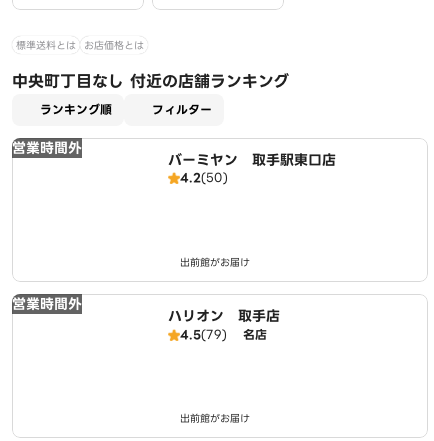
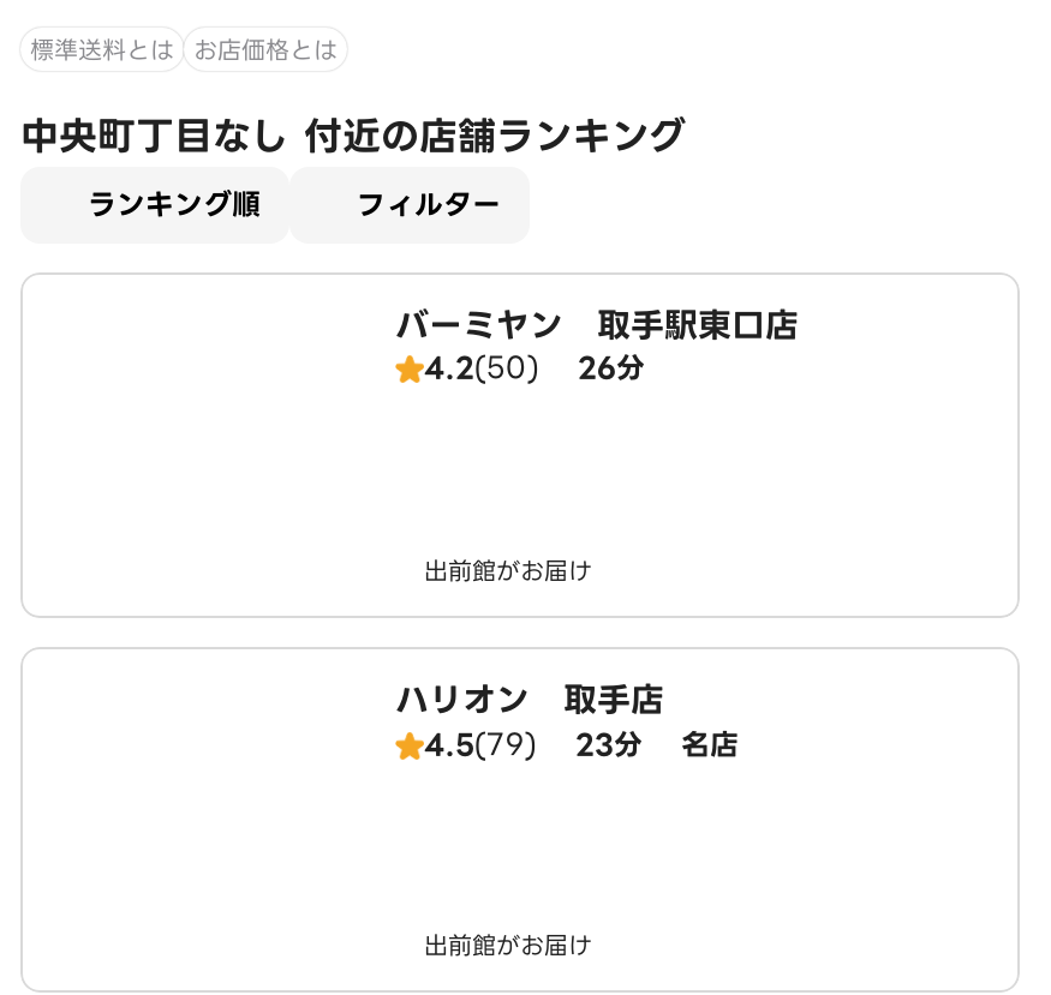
- 営業時間外

+ 26分

- 営業時間外

+ 23分
